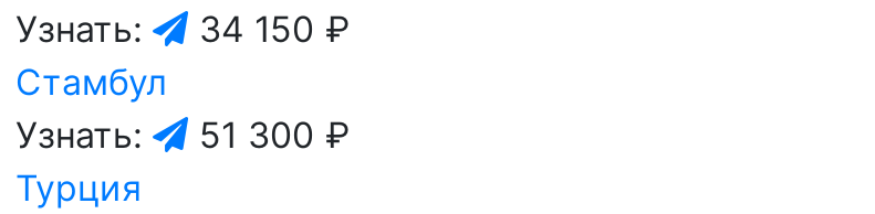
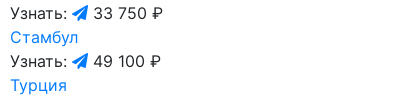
- Узнать: 34 150 ₽
+ Узнать: 33 750 ₽

- Узнать: 51 300 ₽
+ Узнать: 49 100 ₽
